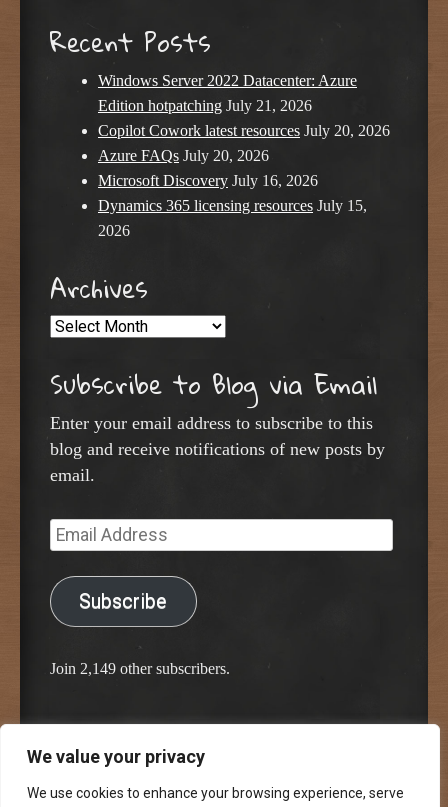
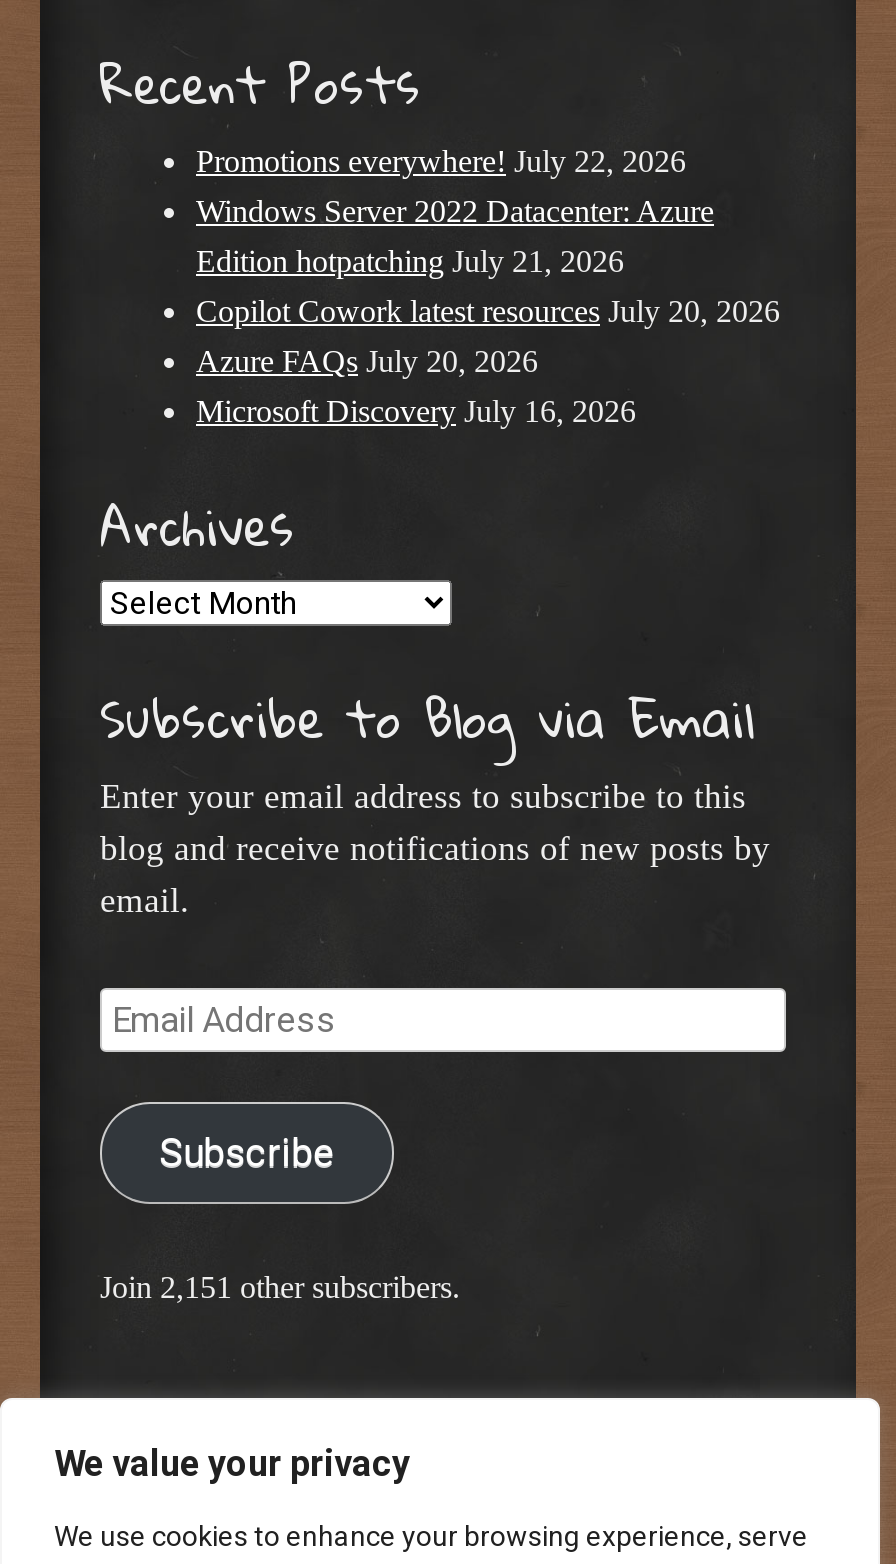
+ Promotions everywhere! July 22, 2026

moved down: Windows Server 2022 Datacenter: Azure | Edition hotpatching July 21, 2026 | Copilot Cowork latest resources July 20, 2026 | Azure FAQs July 20, 2026 | Microsoft Discovery July 16, 2026

- Dynamics 365 licensing resources July 15,
- 2026

- Join 2,149 other subscribers.
+ Join 2,151 other subscribers.
